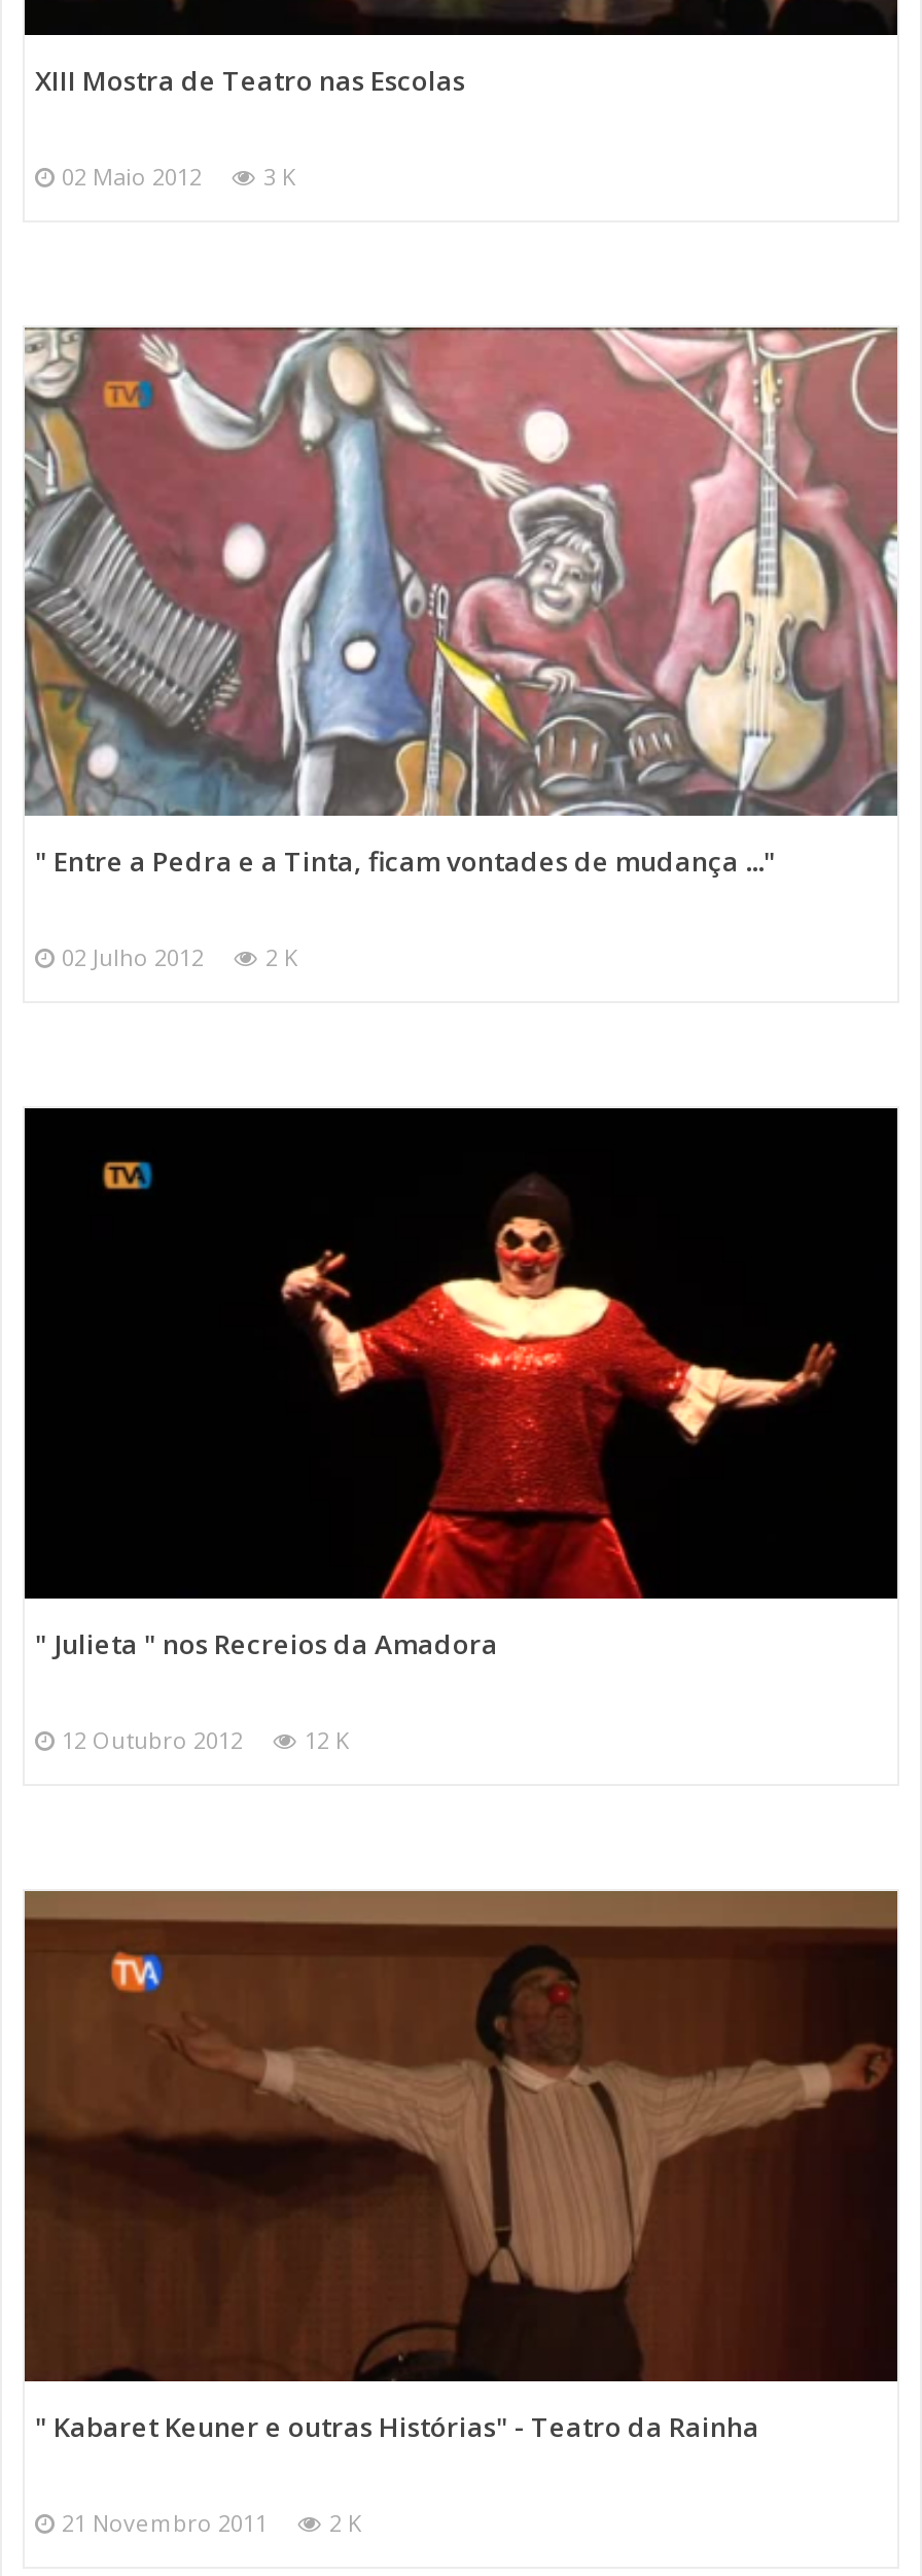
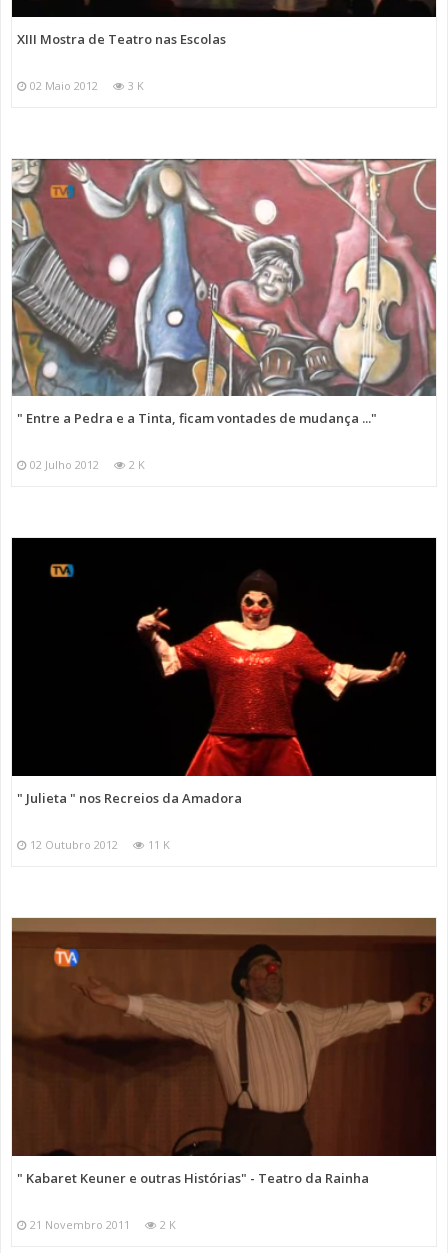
- 12 Outubro 2012 12 K
+ 12 Outubro 2012 11 K
